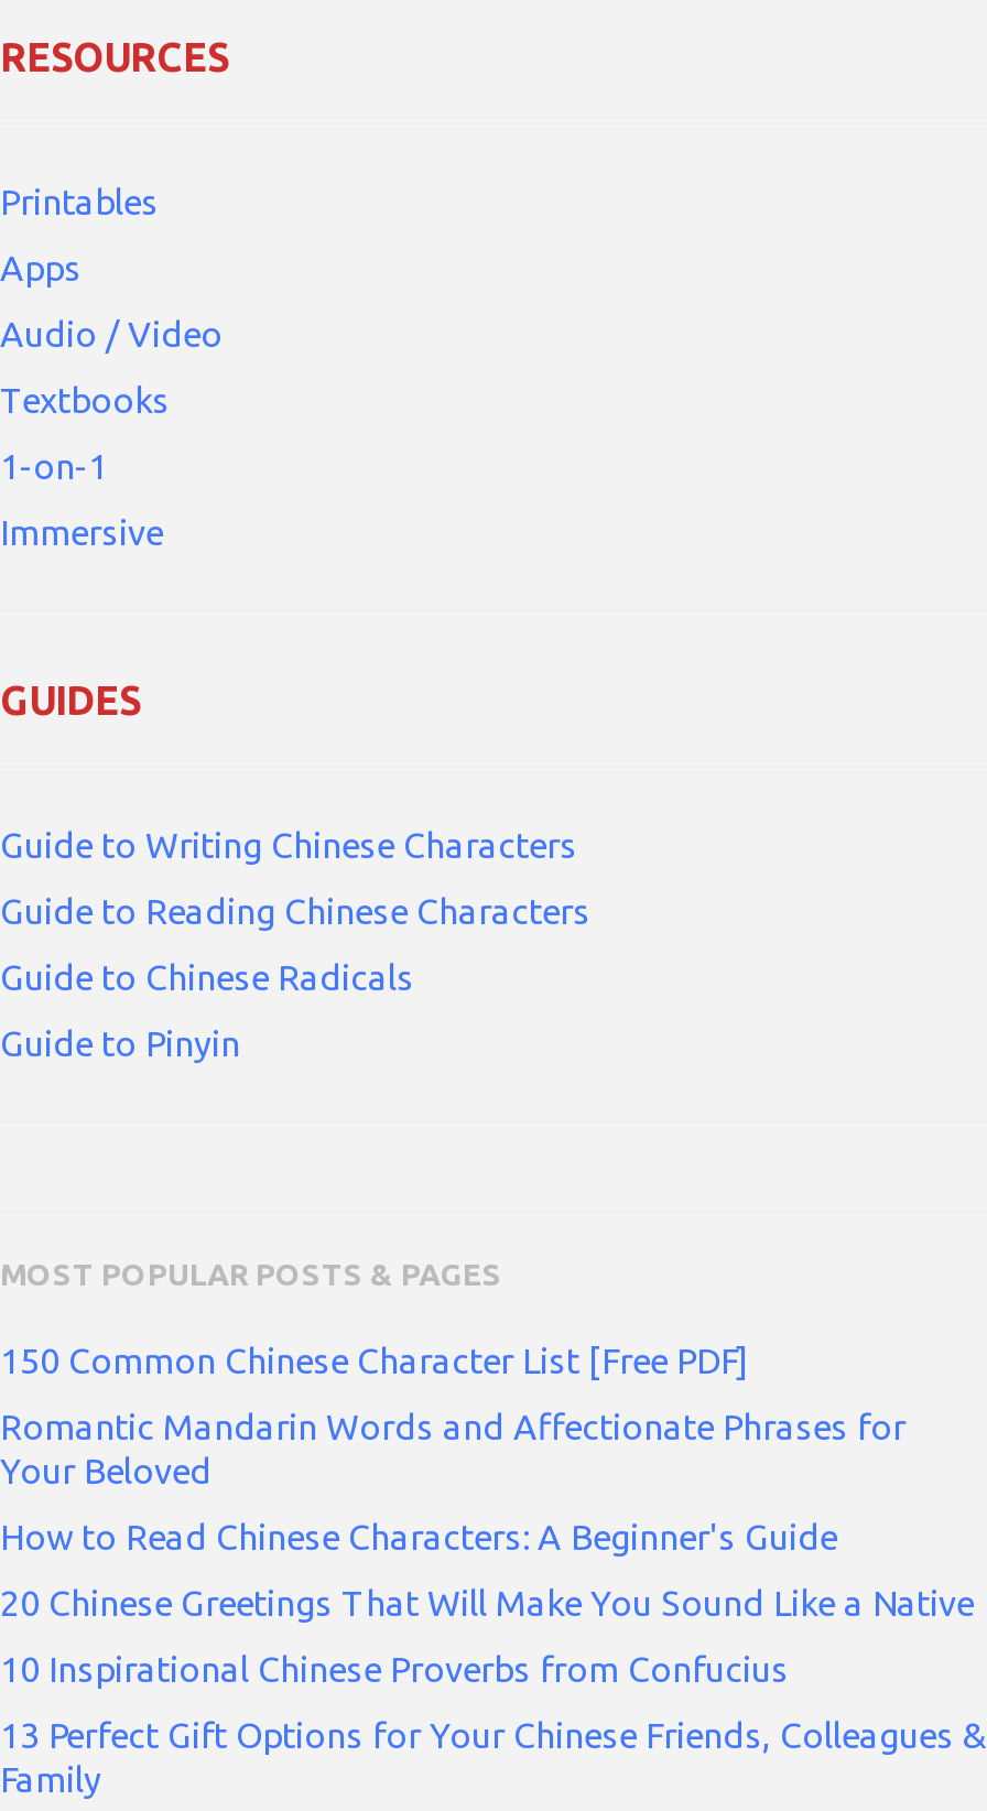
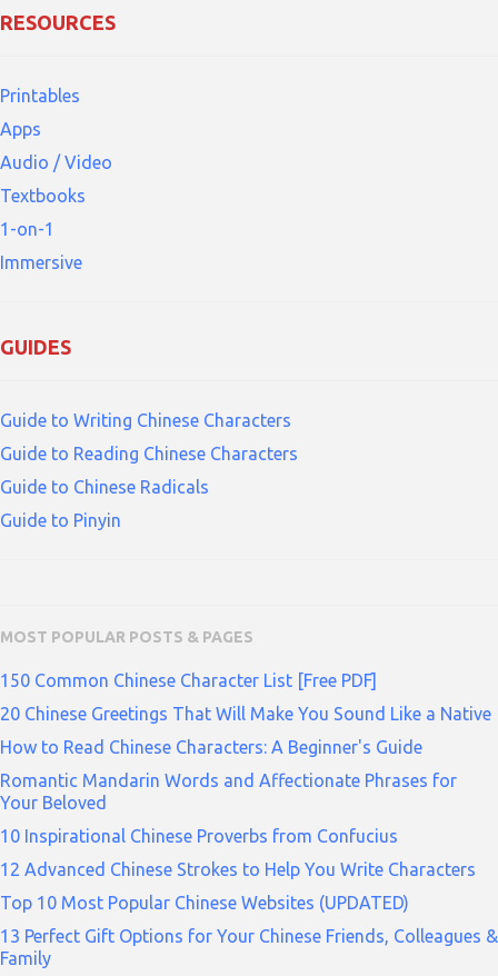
moved up: 20 Chinese Greetings That Will Make You Sound Like a Native | How to Read Chinese Characters: A Beginner's Guide

+ 12 Advanced Chinese Strokes to Help You Write Characters
+ Top 10 Most Popular Chinese Websites (UPDATED)
